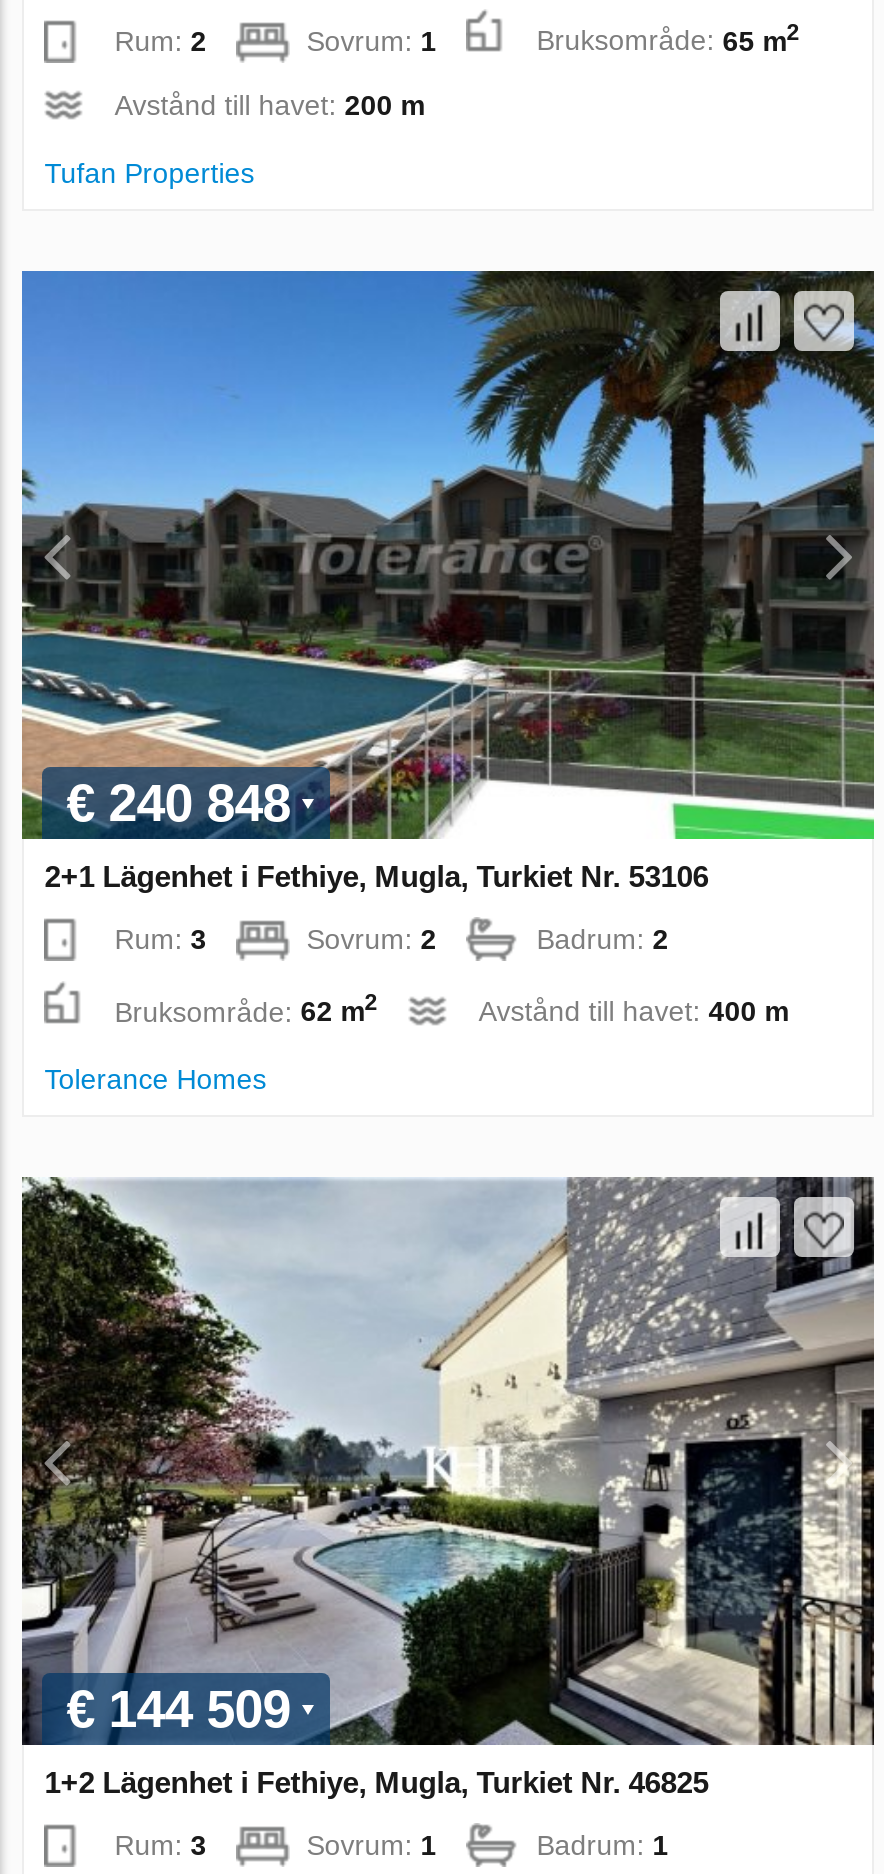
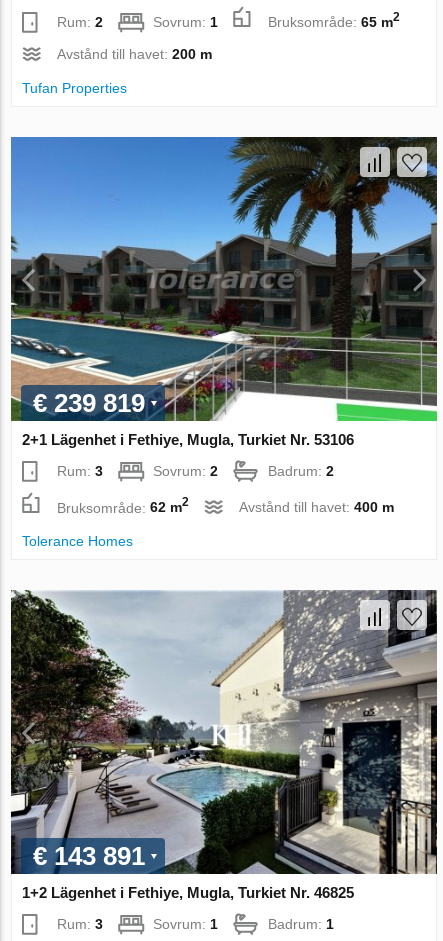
- € 240 848
+ € 239 819

- € 144 509
+ € 143 891
